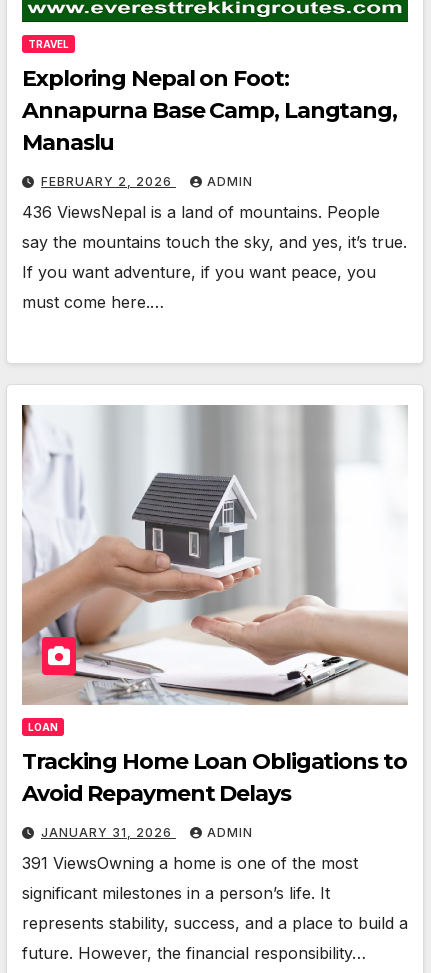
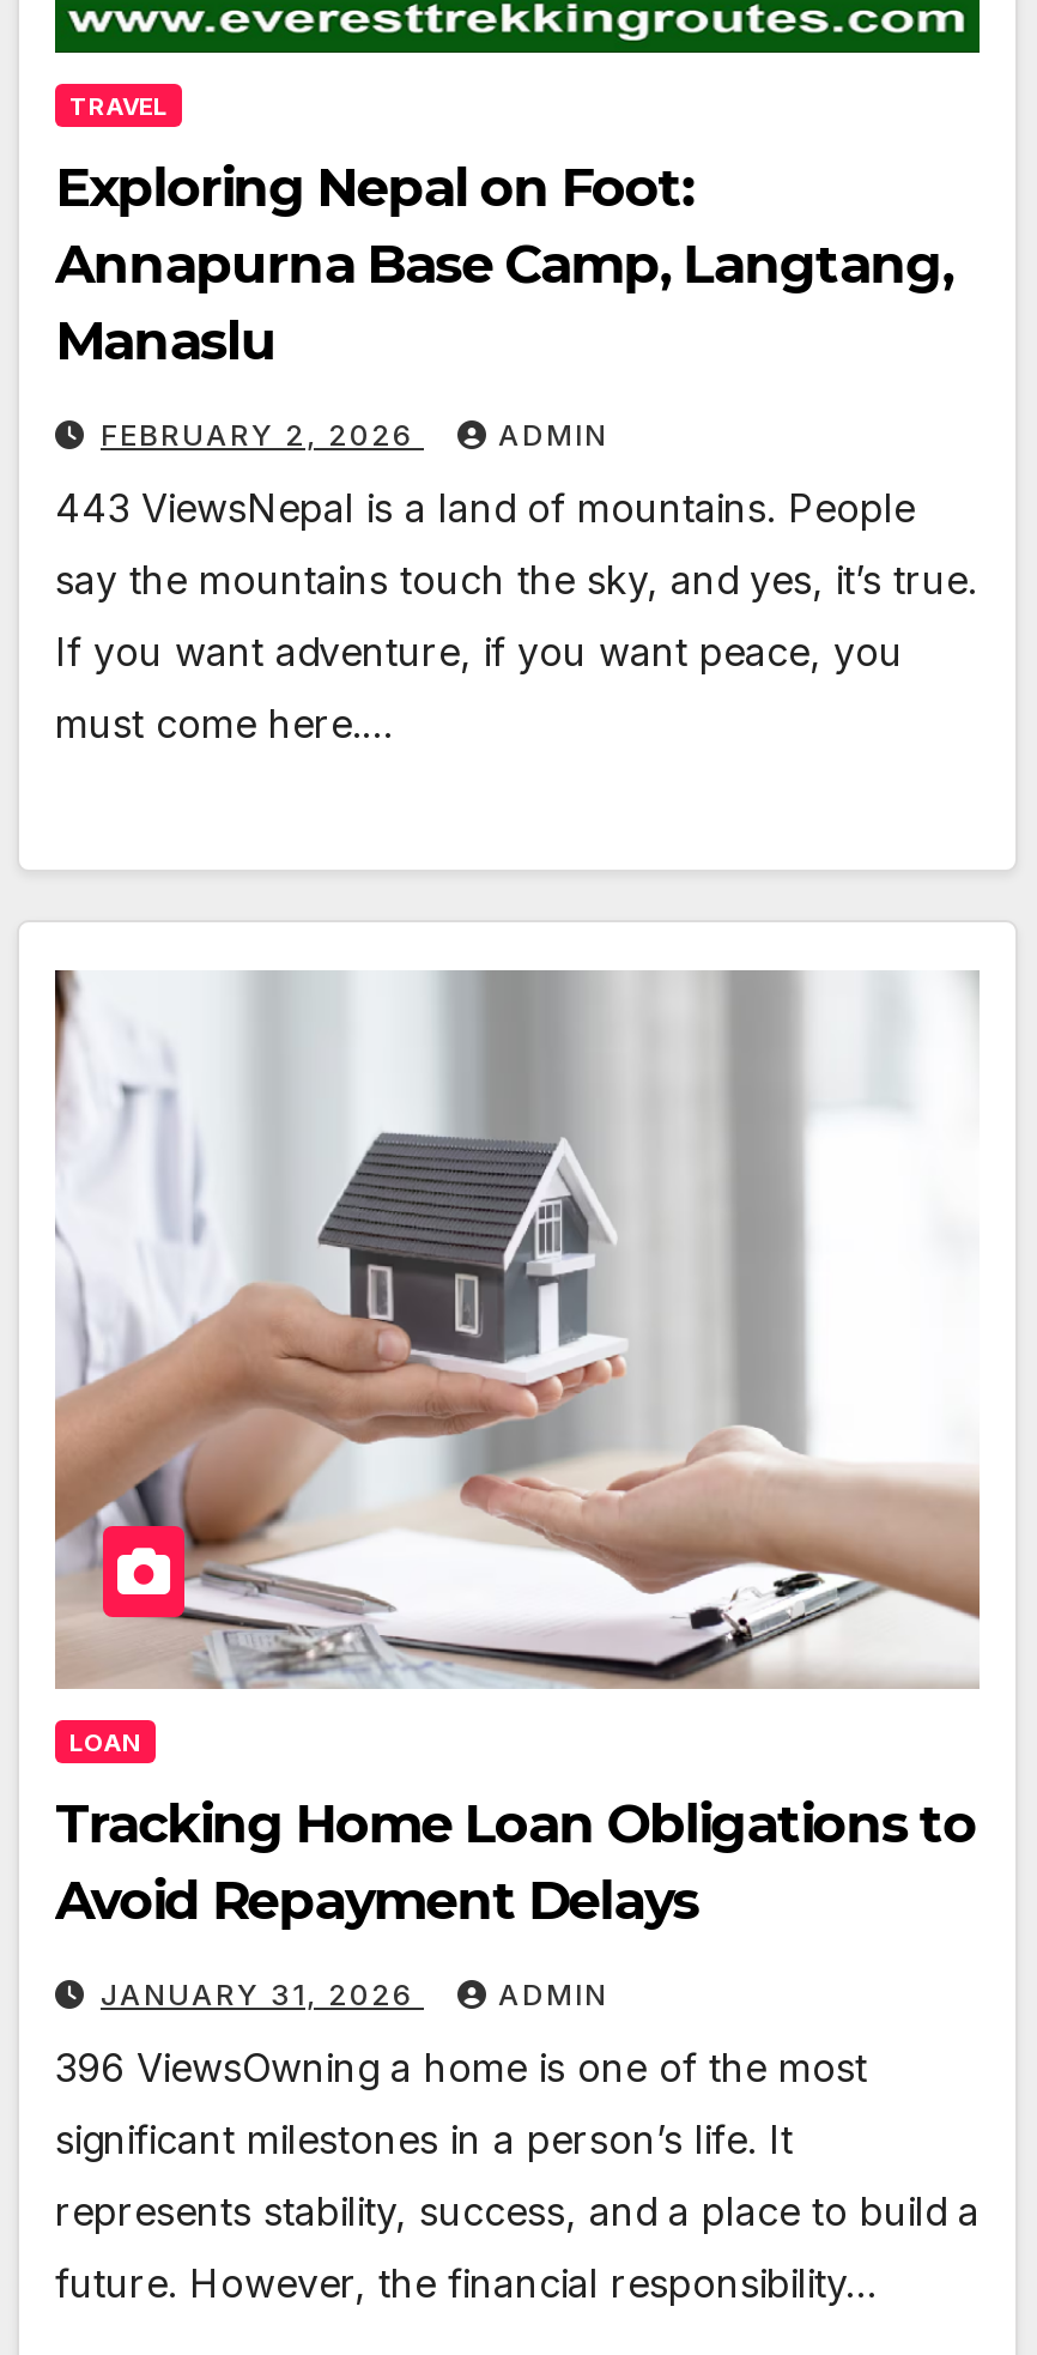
- 436 ViewsNepal is a land of mountains. People
+ 443 ViewsNepal is a land of mountains. People

- 391 ViewsOwning a home is one of the most
+ 396 ViewsOwning a home is one of the most
